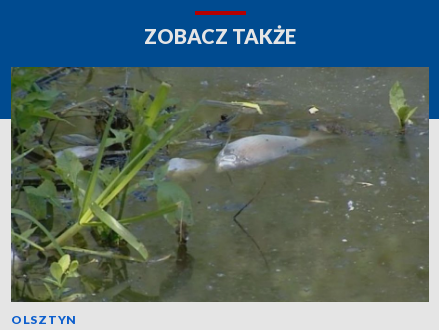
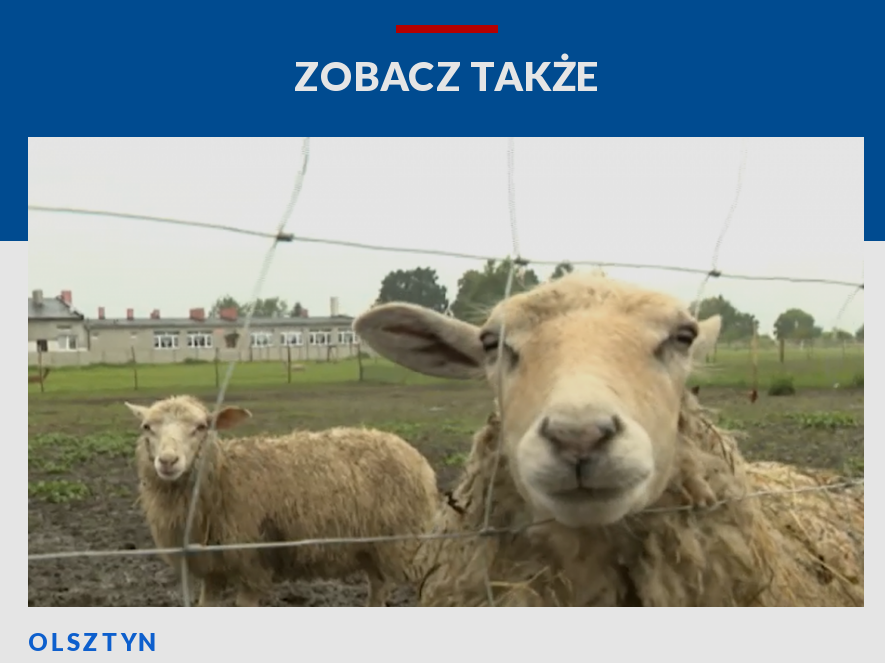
- [image]
+ [image]
